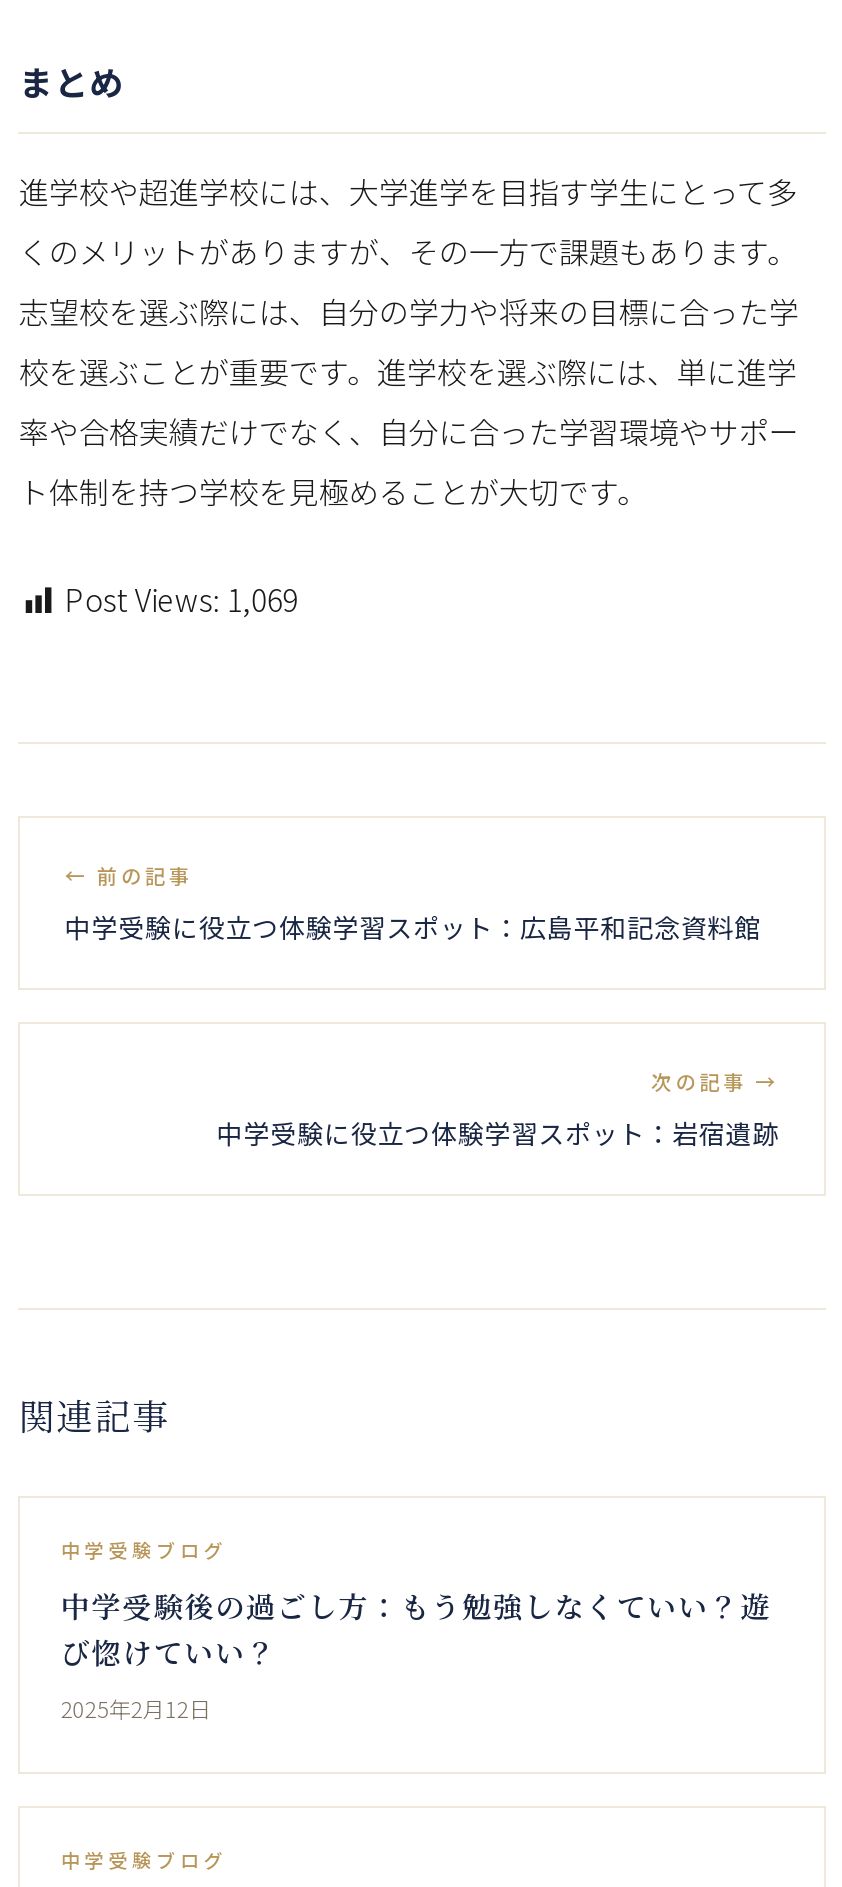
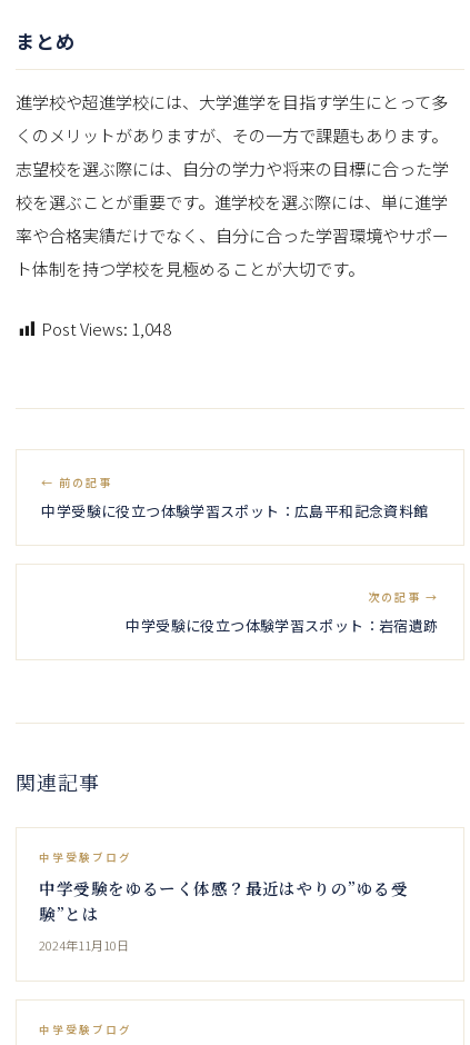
- Post Views: 1,069
+ Post Views: 1,048

- 中学受験後の過ごし方：もう勉強しなくていい？遊
- び惚けていい？
+ 中学受験をゆるーく体感？最近はやりの”ゆる受
+ 験”とは

- 2025年2月12日
+ 2024年11月10日
